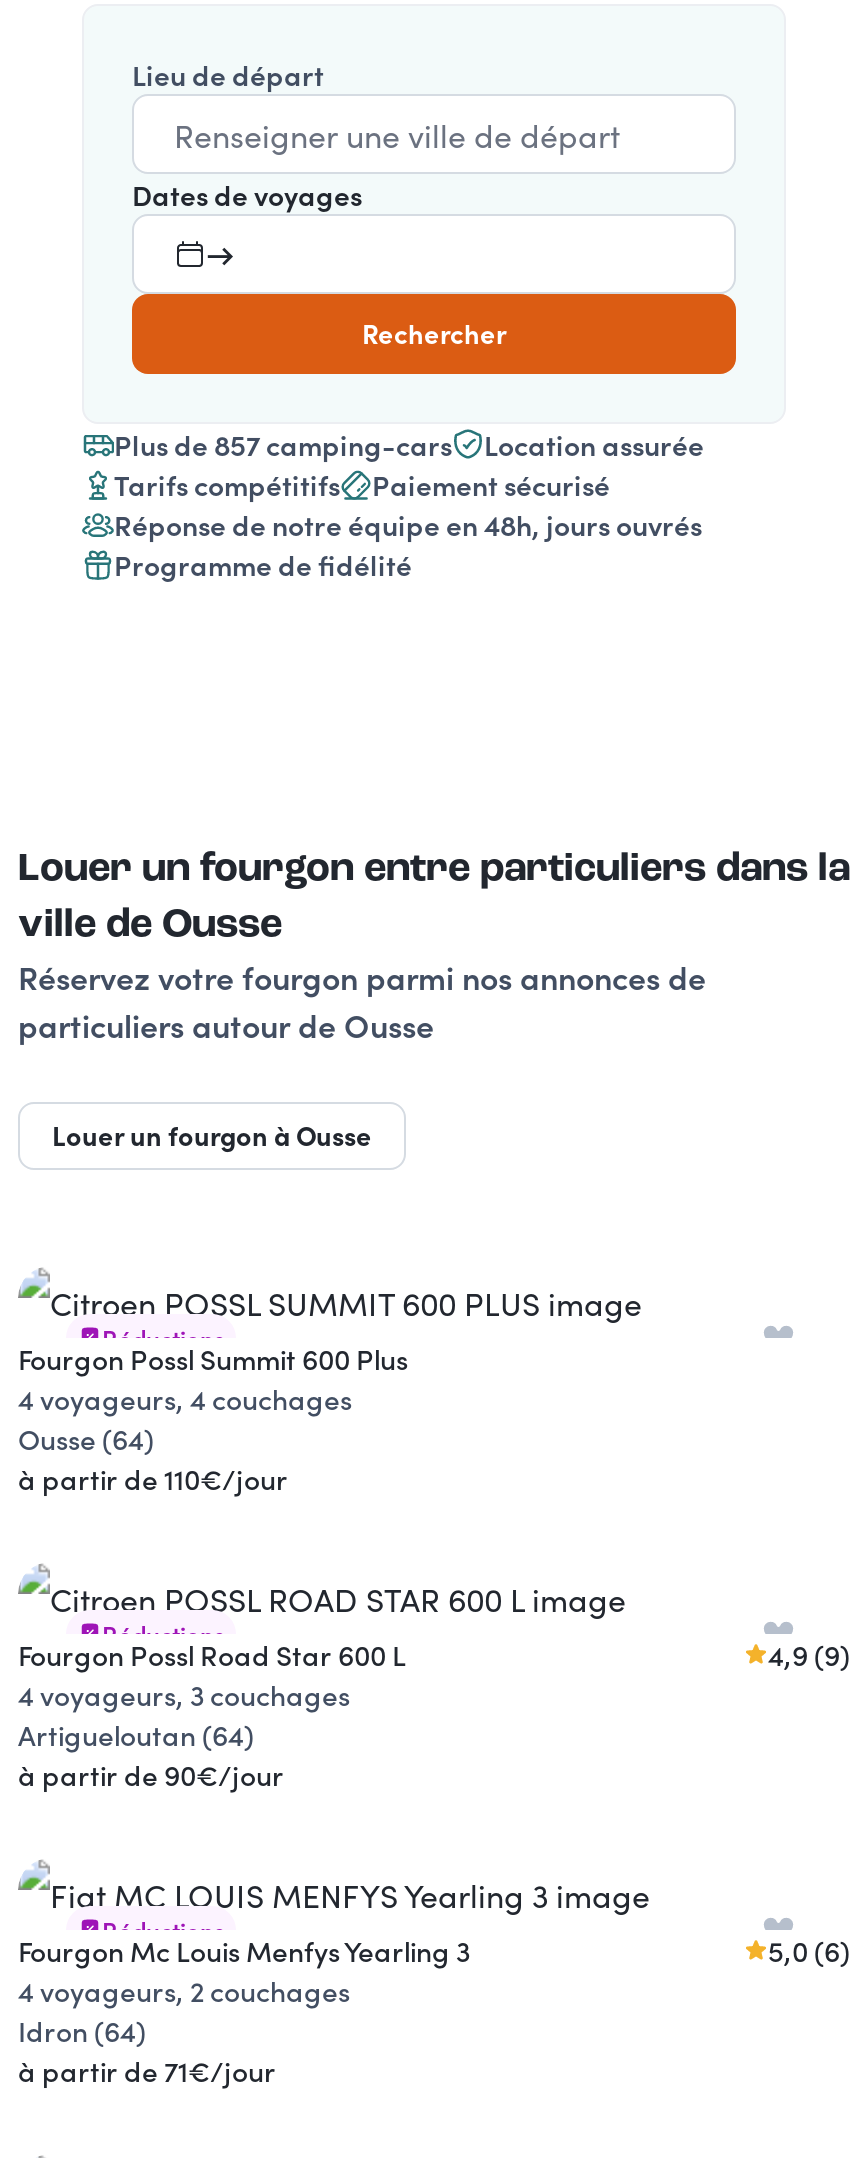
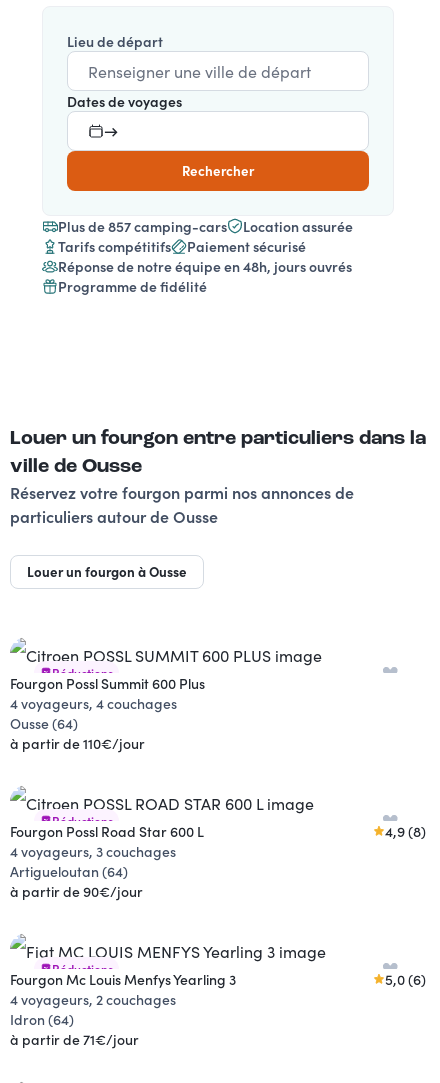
- 4,9 (9)
+ 4,9 (8)
